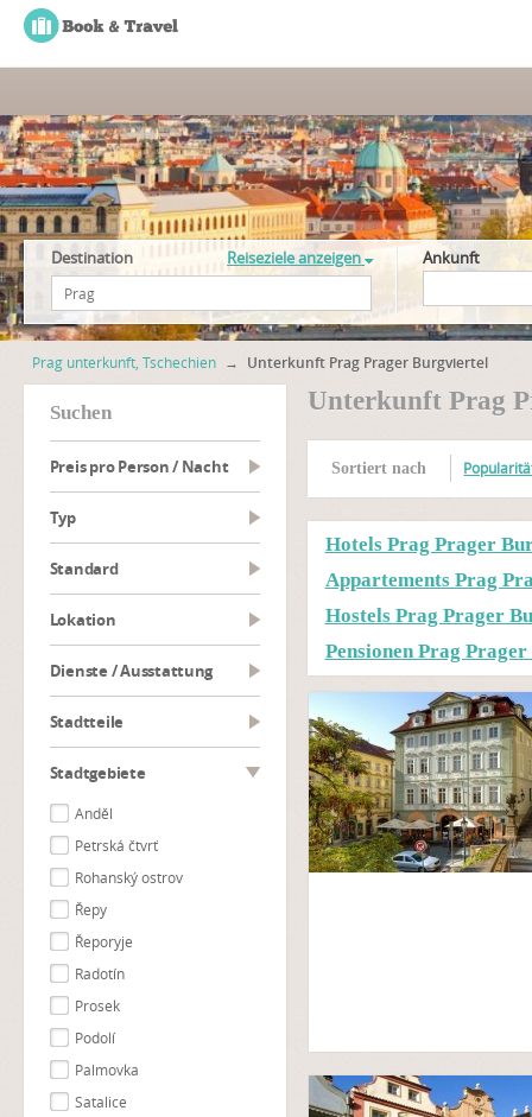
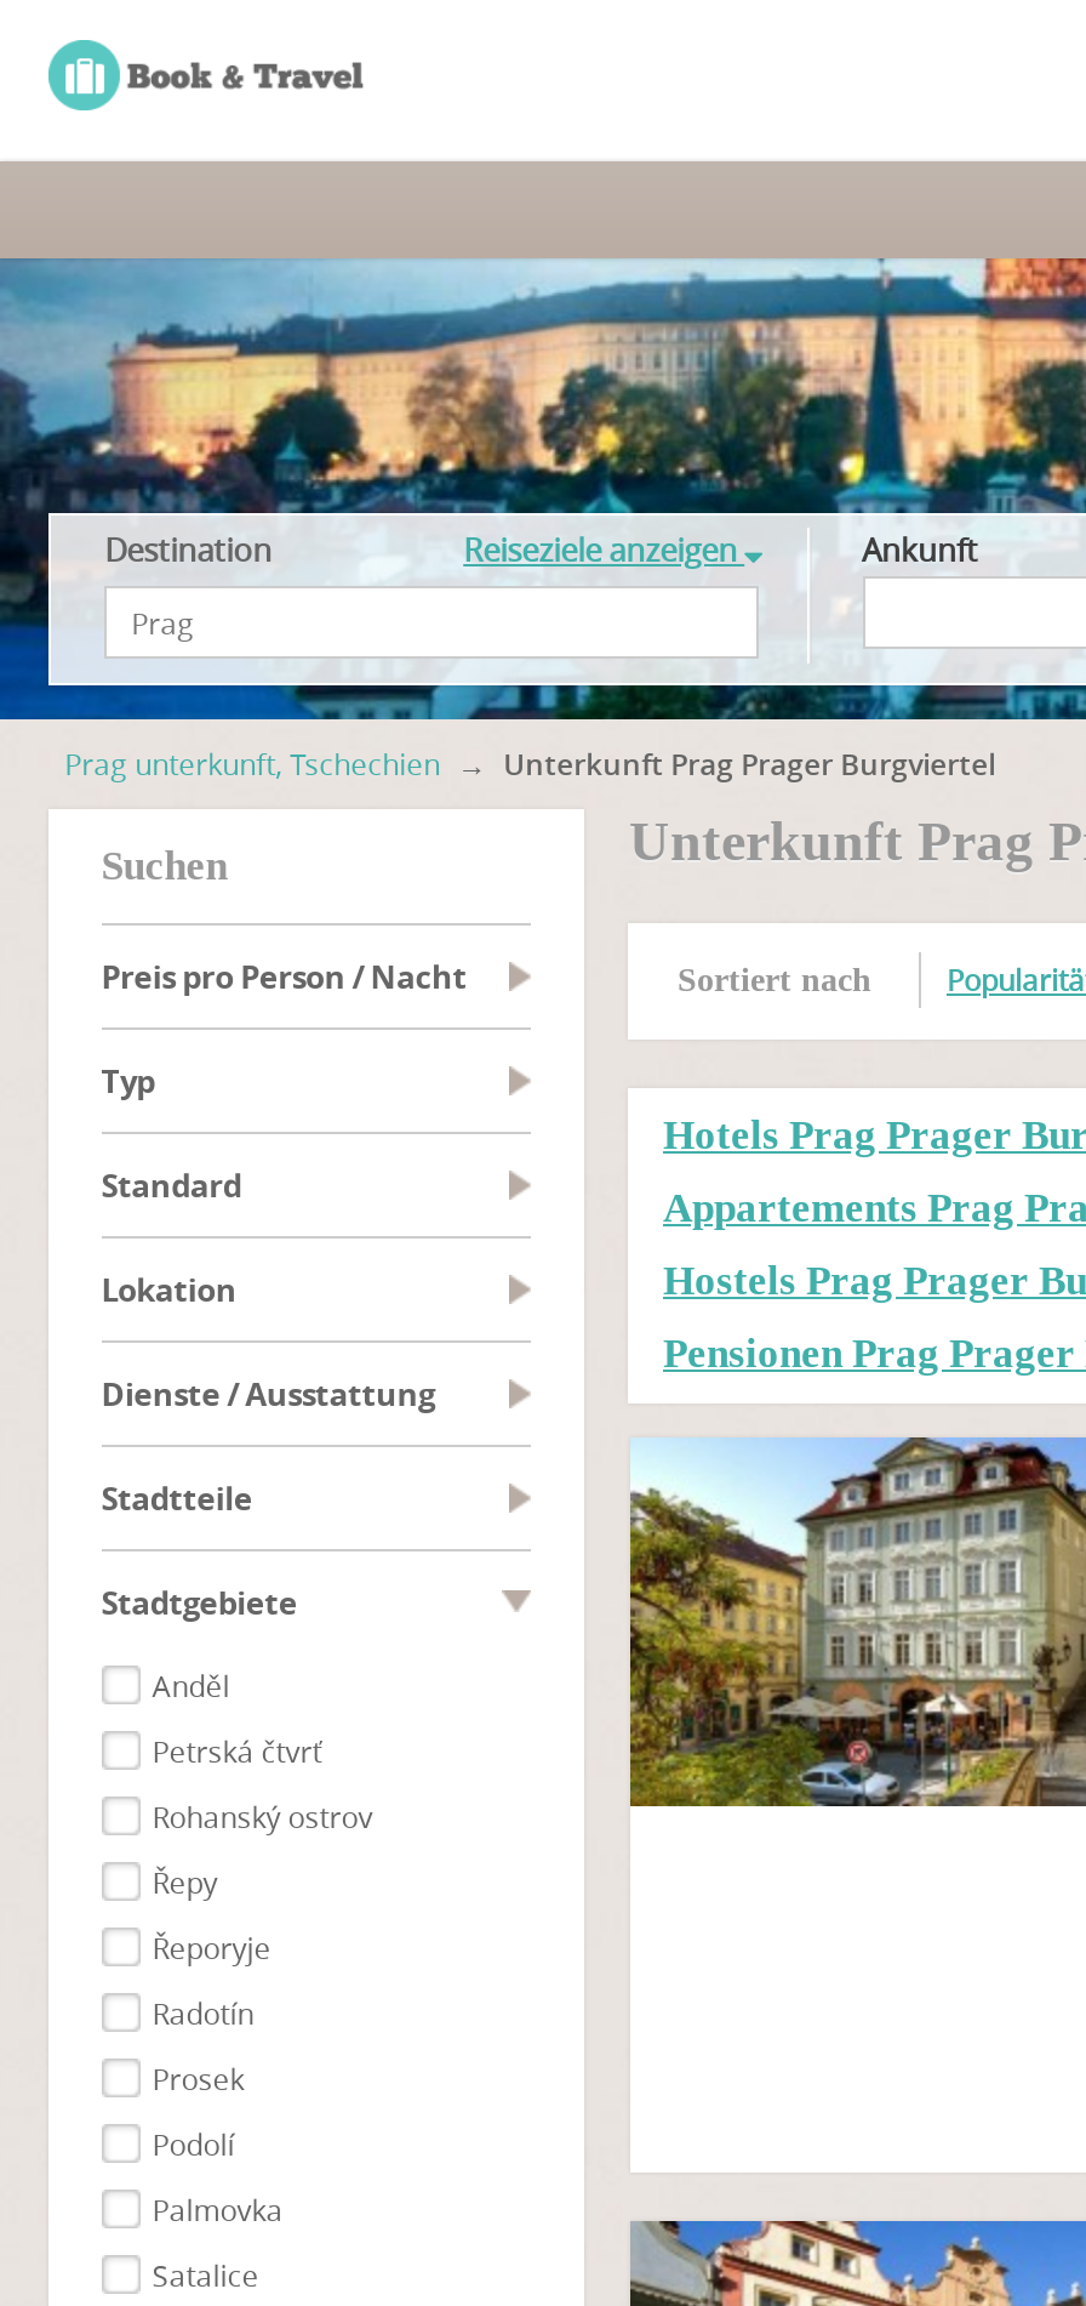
- [image]
+ [image]
